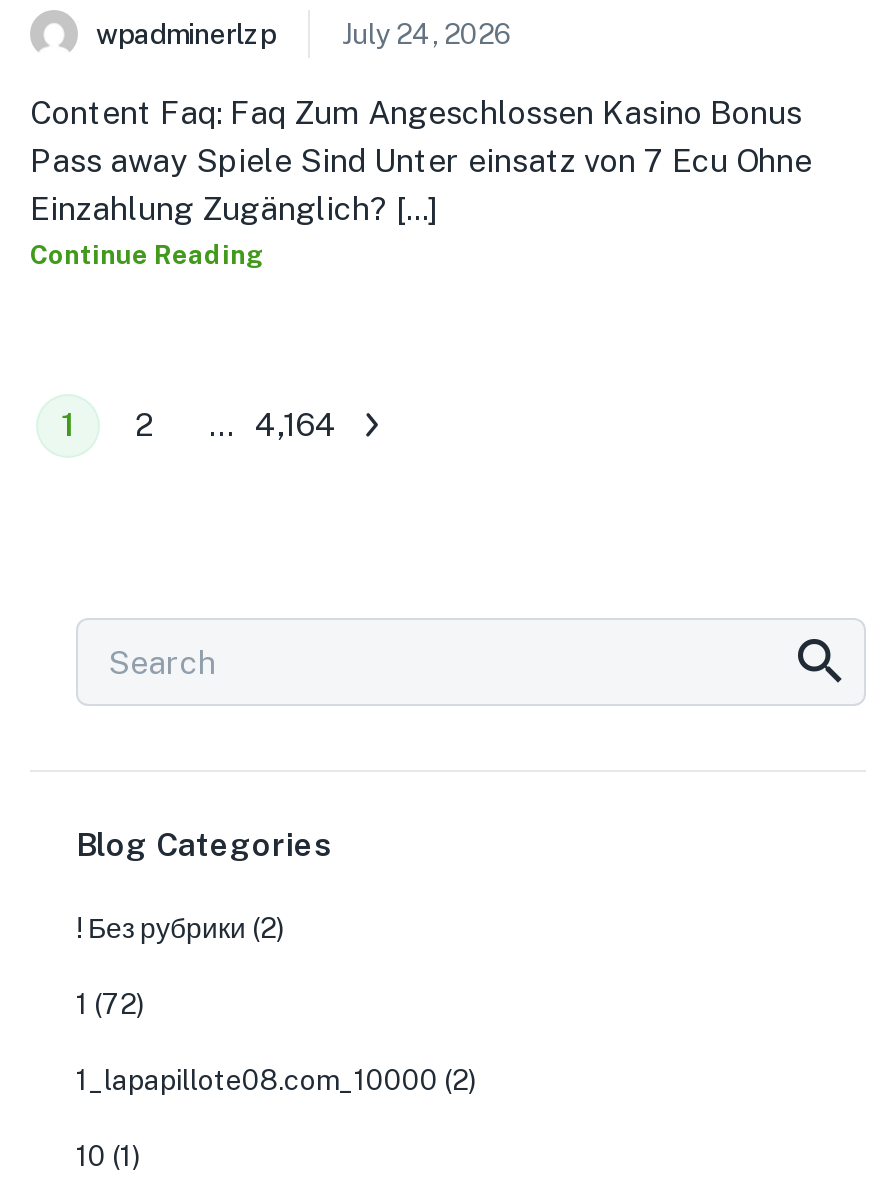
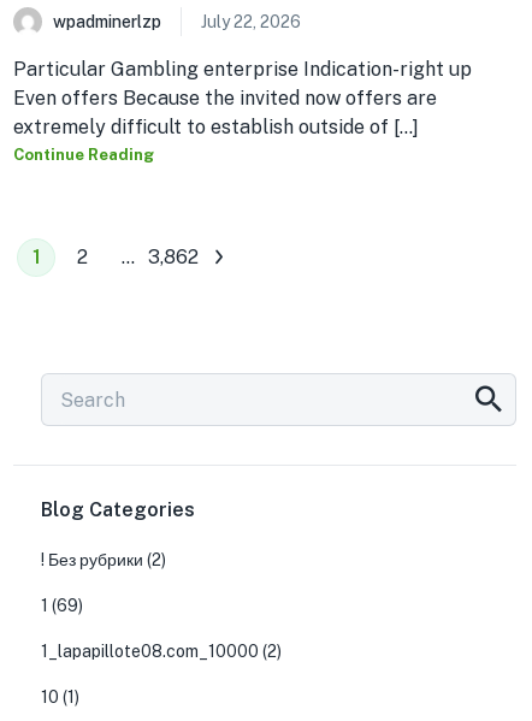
- July 24, 2026
+ July 22, 2026

- Content Faq: Faq Zum Angeschlossen Kasino Bonus
- Pass away Spiele Sind Unter einsatz von 7 Ecu Ohne
- Einzahlung Zugänglich? [...]
+ Particular Gambling enterprise Indication-right up
+ Even offers Because the invited now offers are
+ extremely difficult to establish outside of [...]

- 4,164
+ 3,862

- 1 (72)
+ 1 (69)
